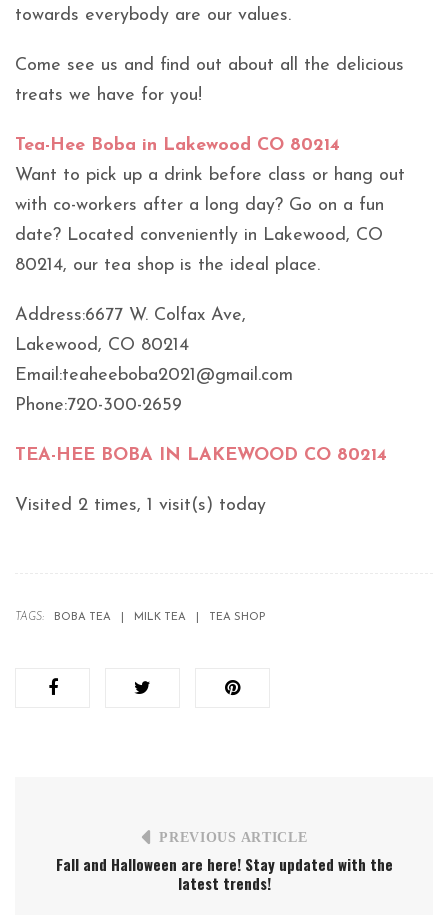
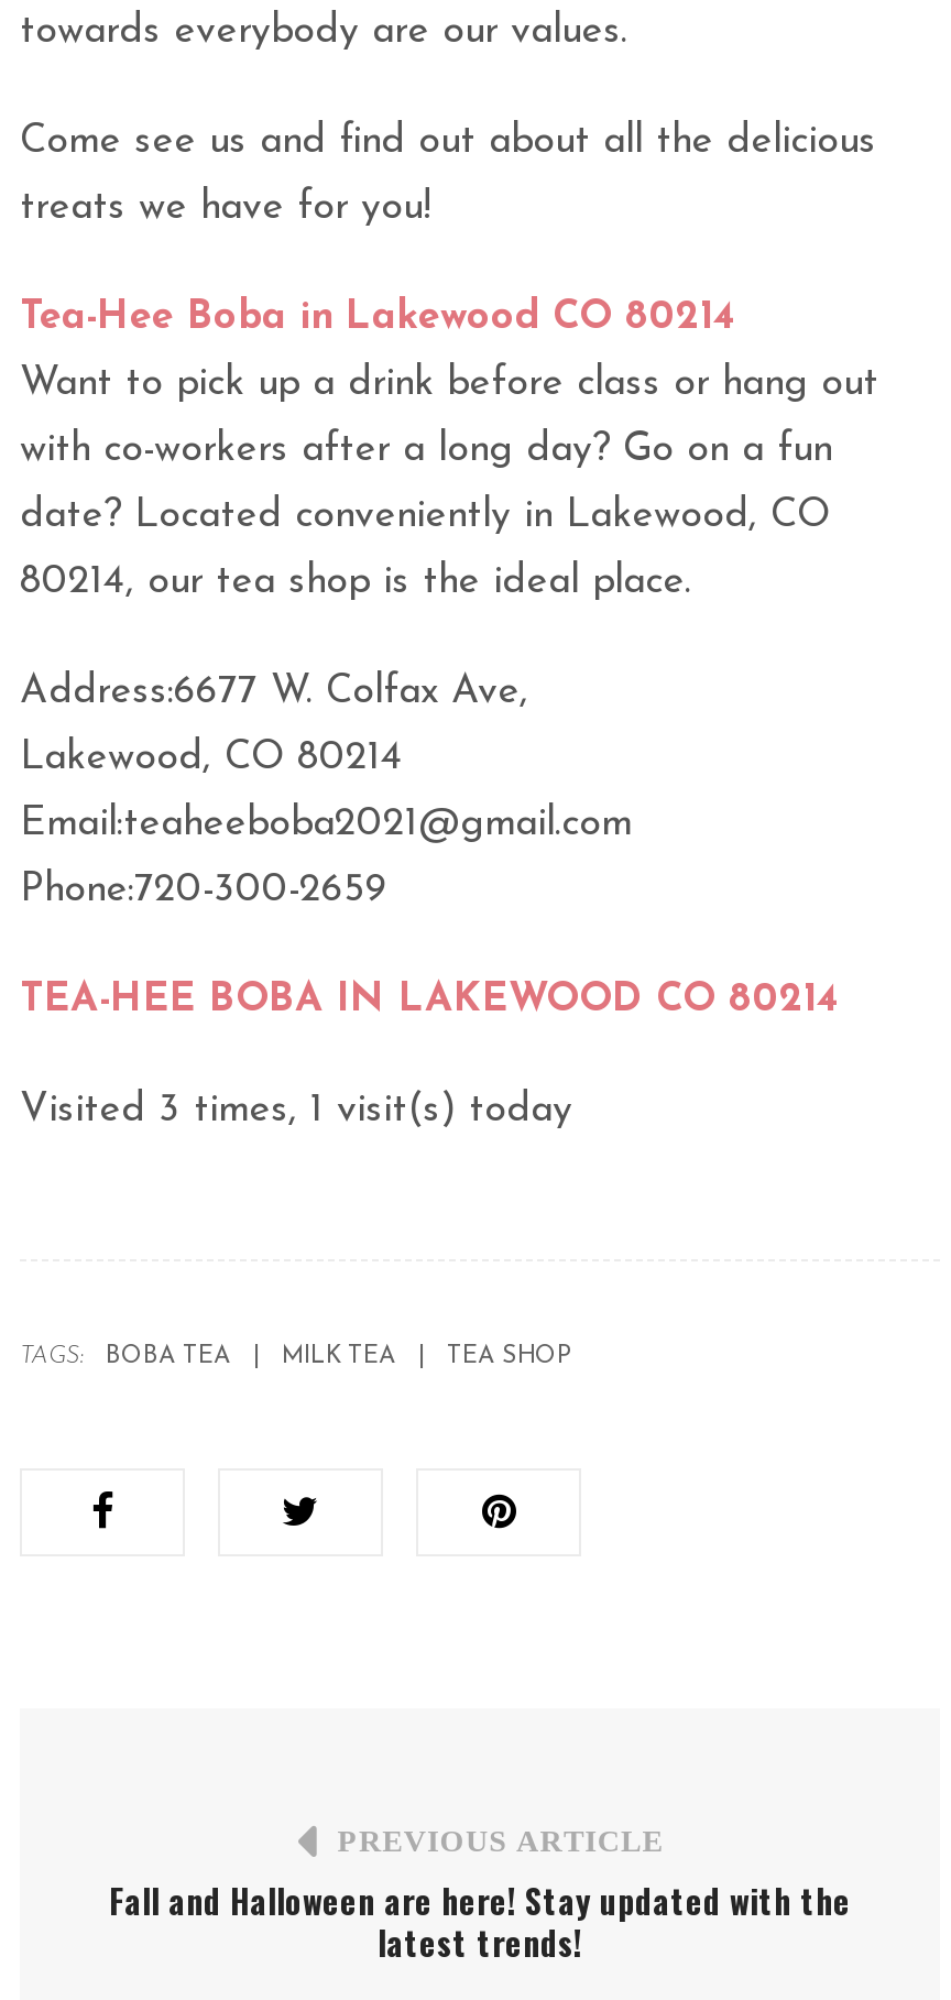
- Visited 2 times, 1 visit(s) today
+ Visited 3 times, 1 visit(s) today
